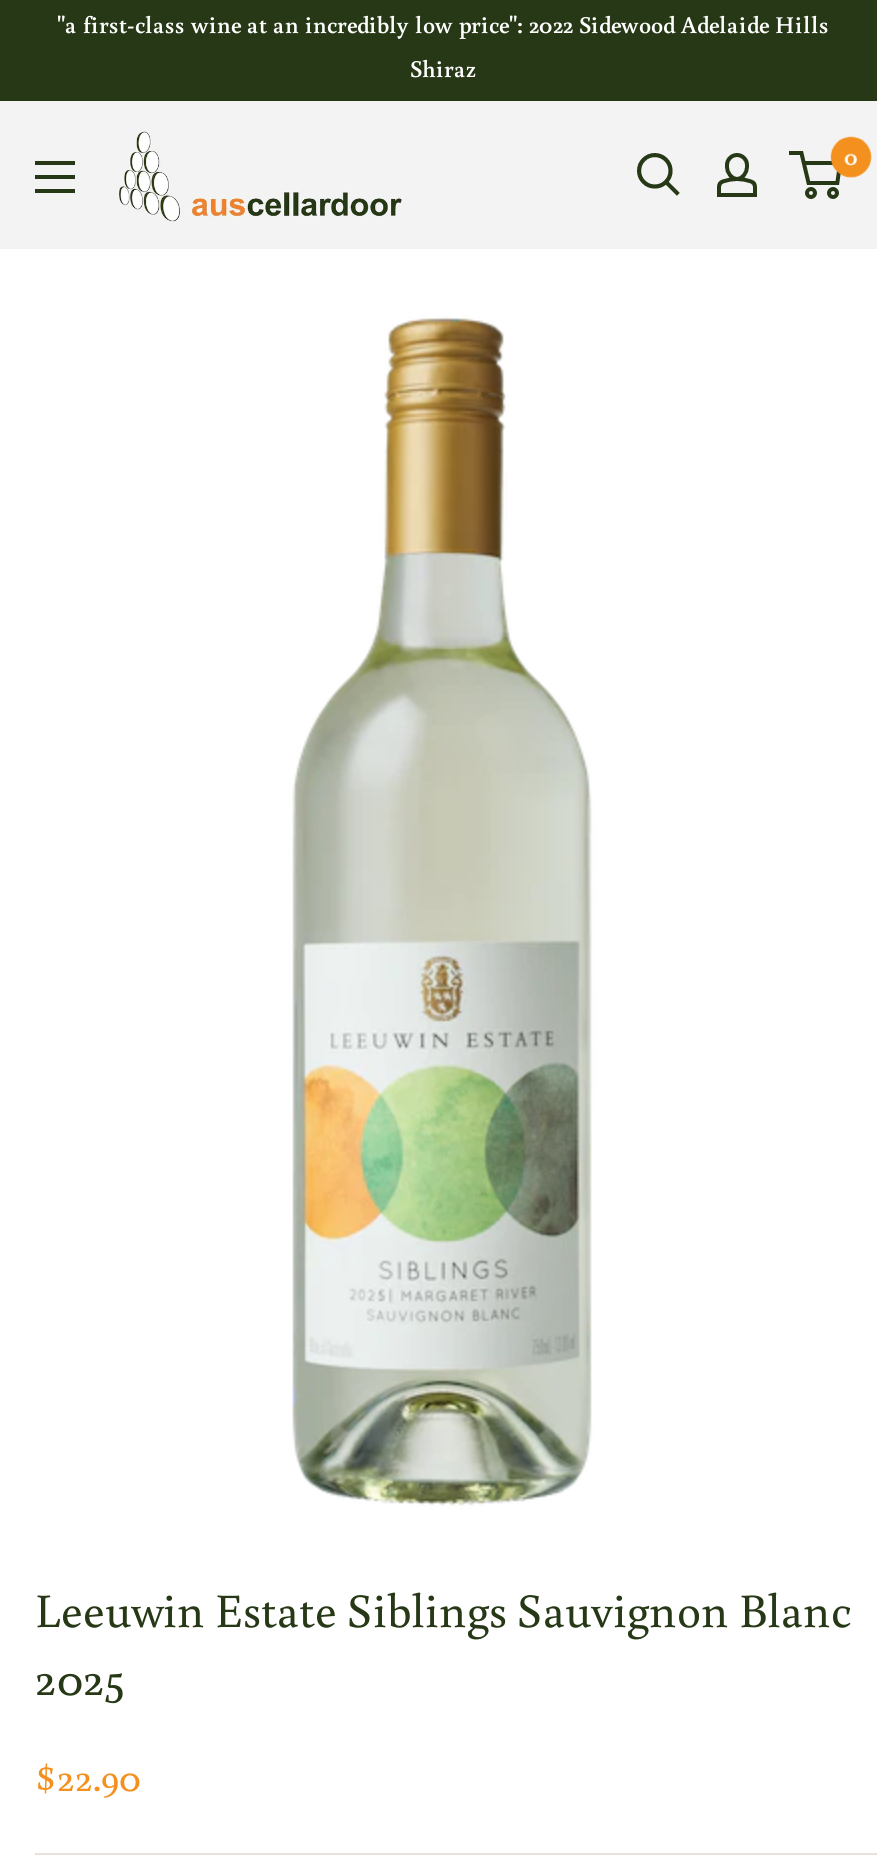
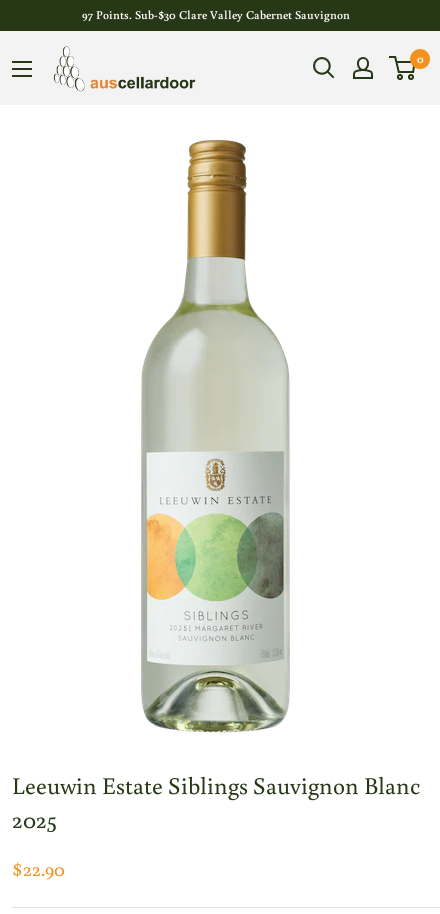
- "a first-class wine at an incredibly low price": 2022 Sidewood Adelaide Hills
- Shiraz
+ 97 Points. Sub-$30 Clare Valley Cabernet Sauvignon
